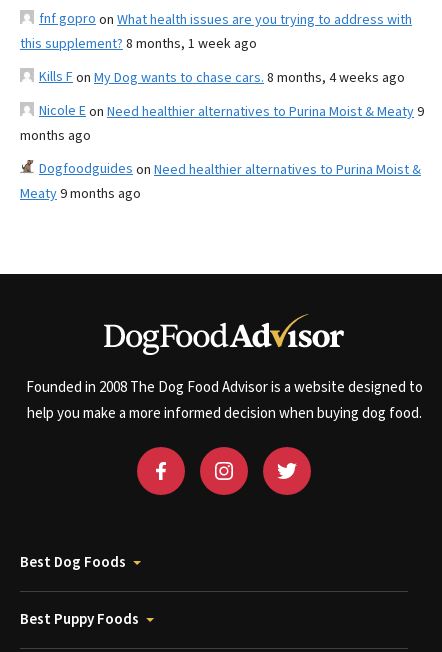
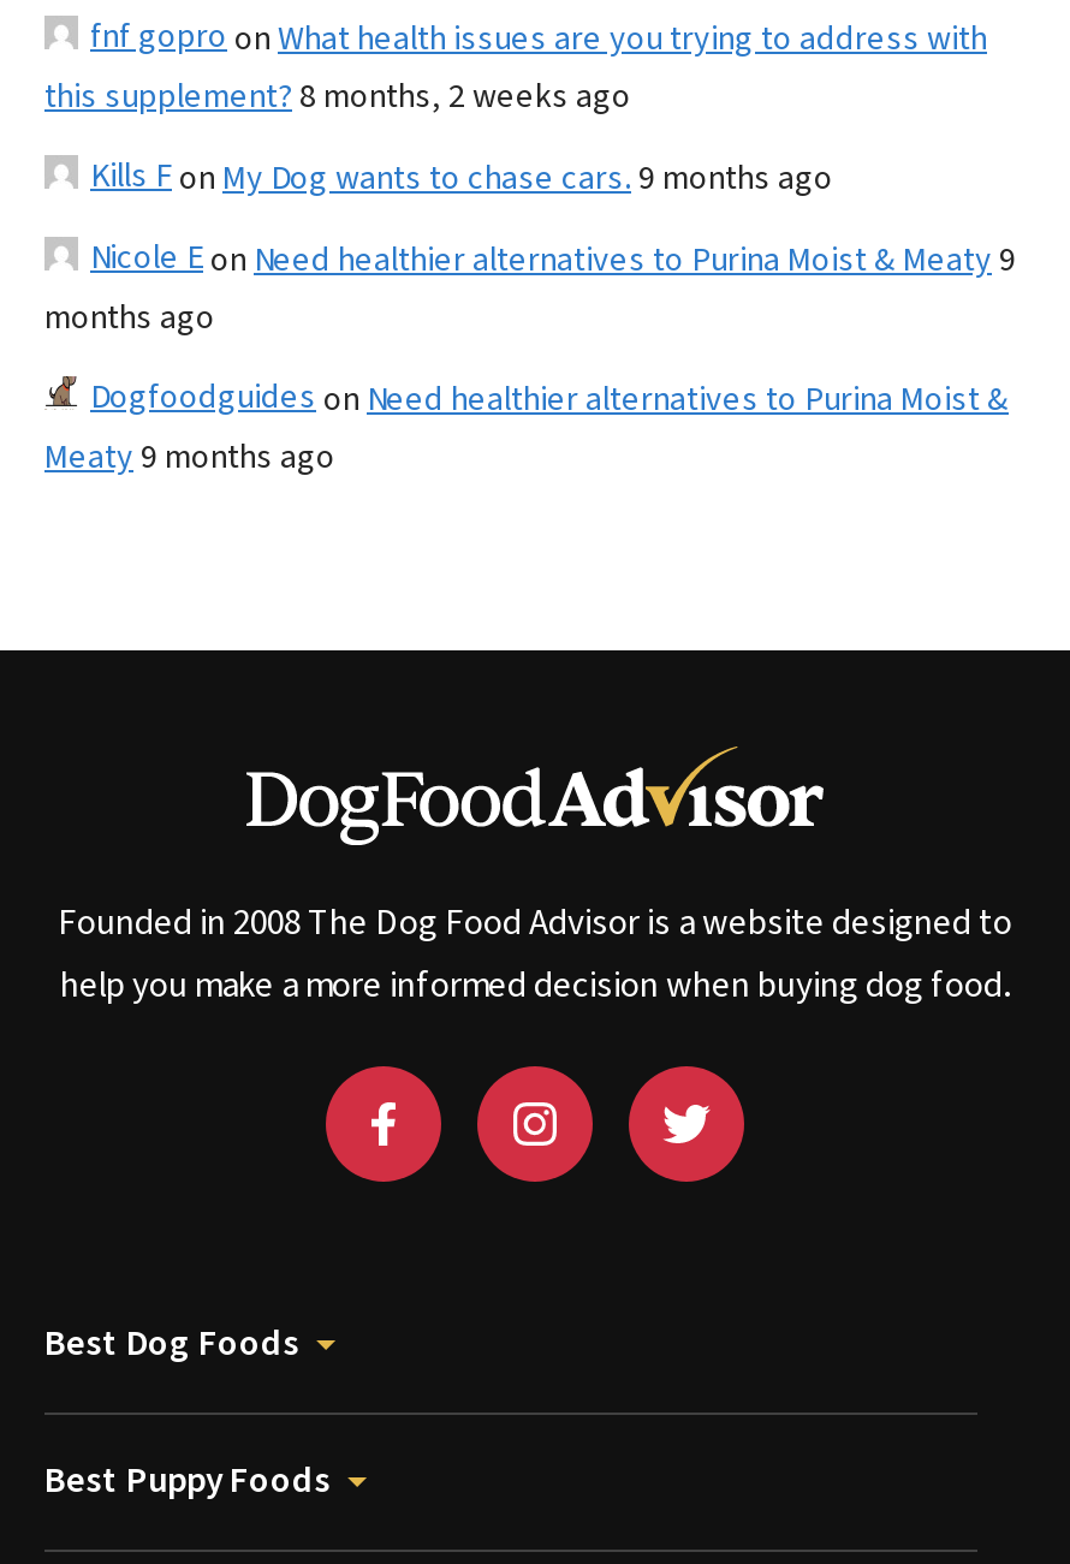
- this supplement? 8 months, 1 week ago
+ this supplement? 8 months, 2 weeks ago

- Kills Fon My Dog wants to chase cars. 8 months, 4 weeks ago
+ Kills Fon My Dog wants to chase cars. 9 months ago
